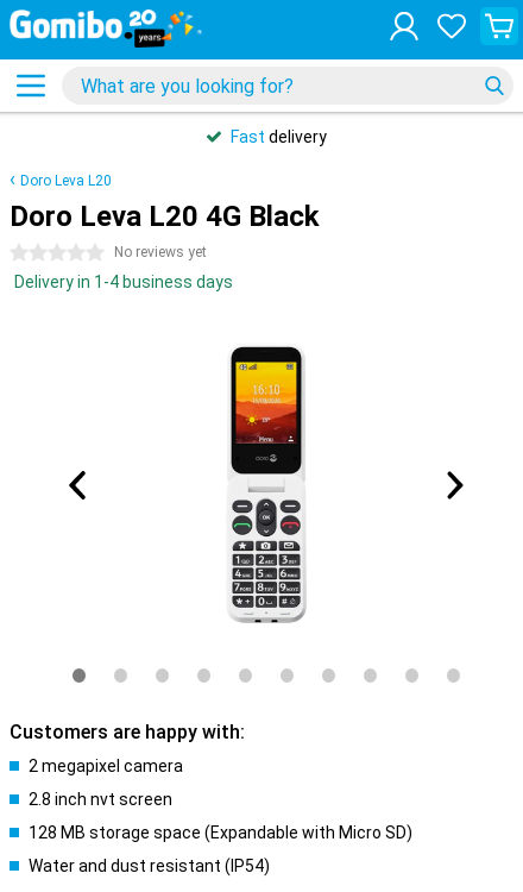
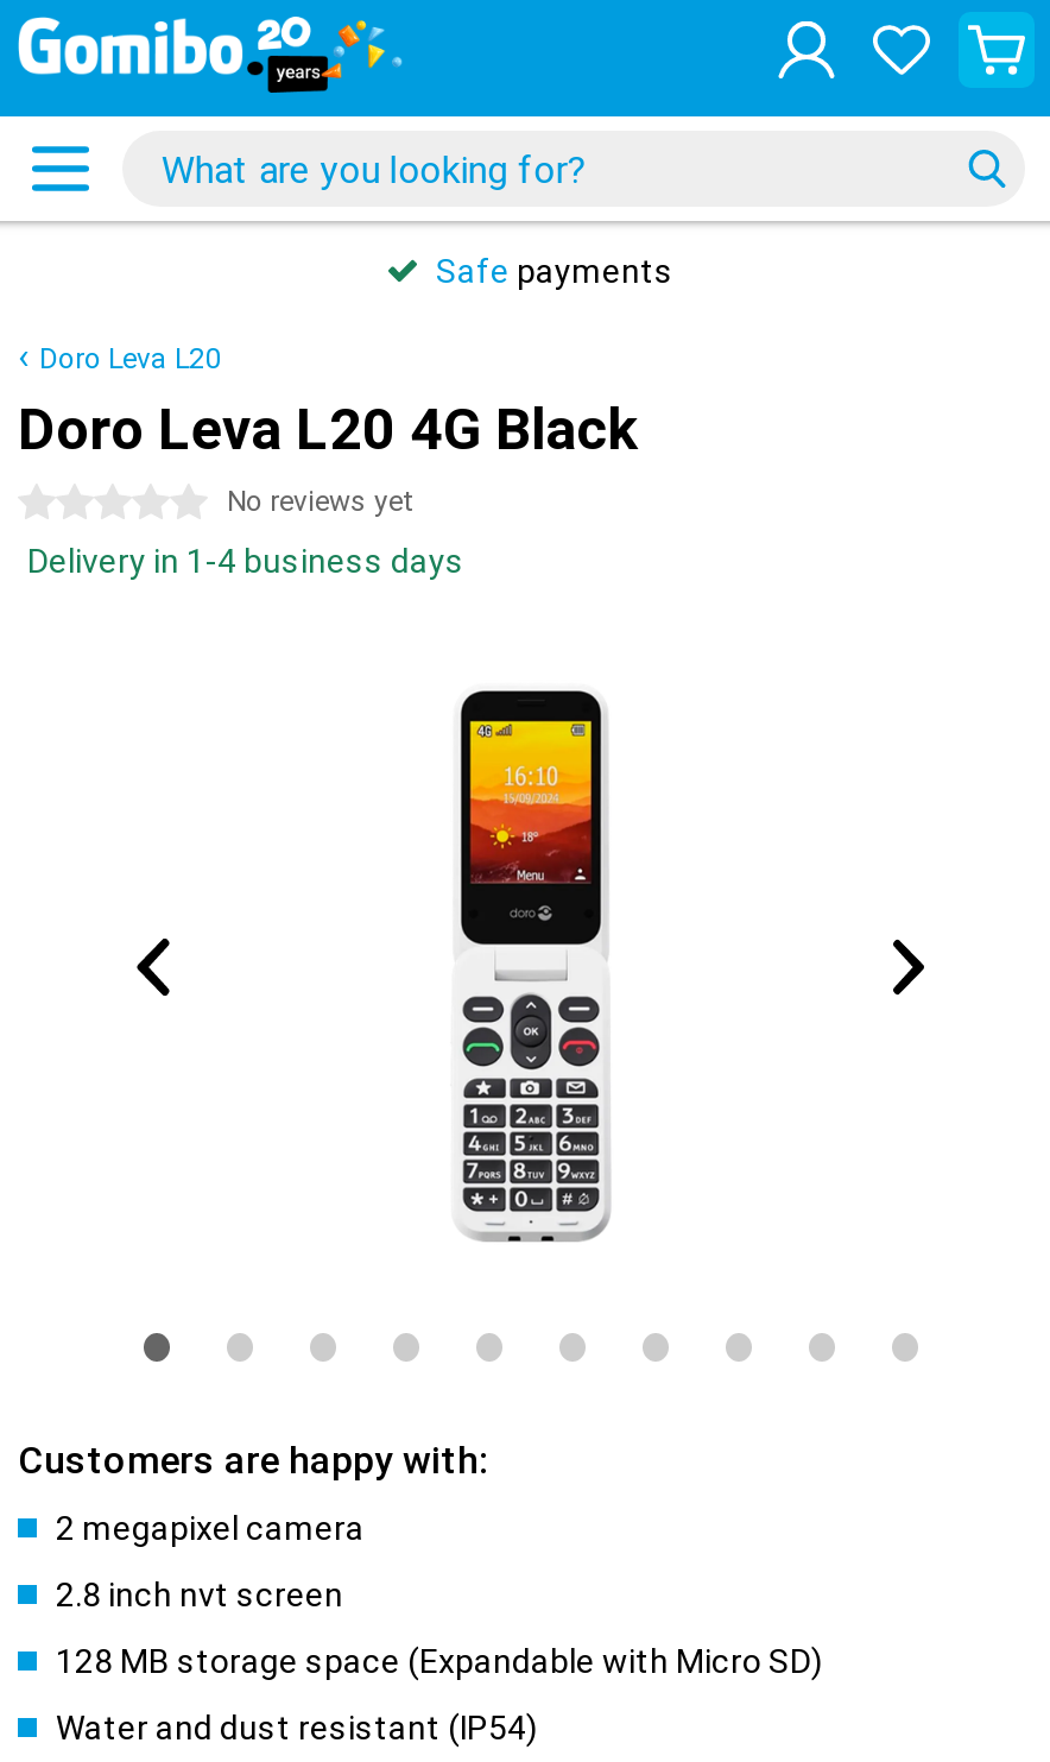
- Fast delivery
+ Safe payments
